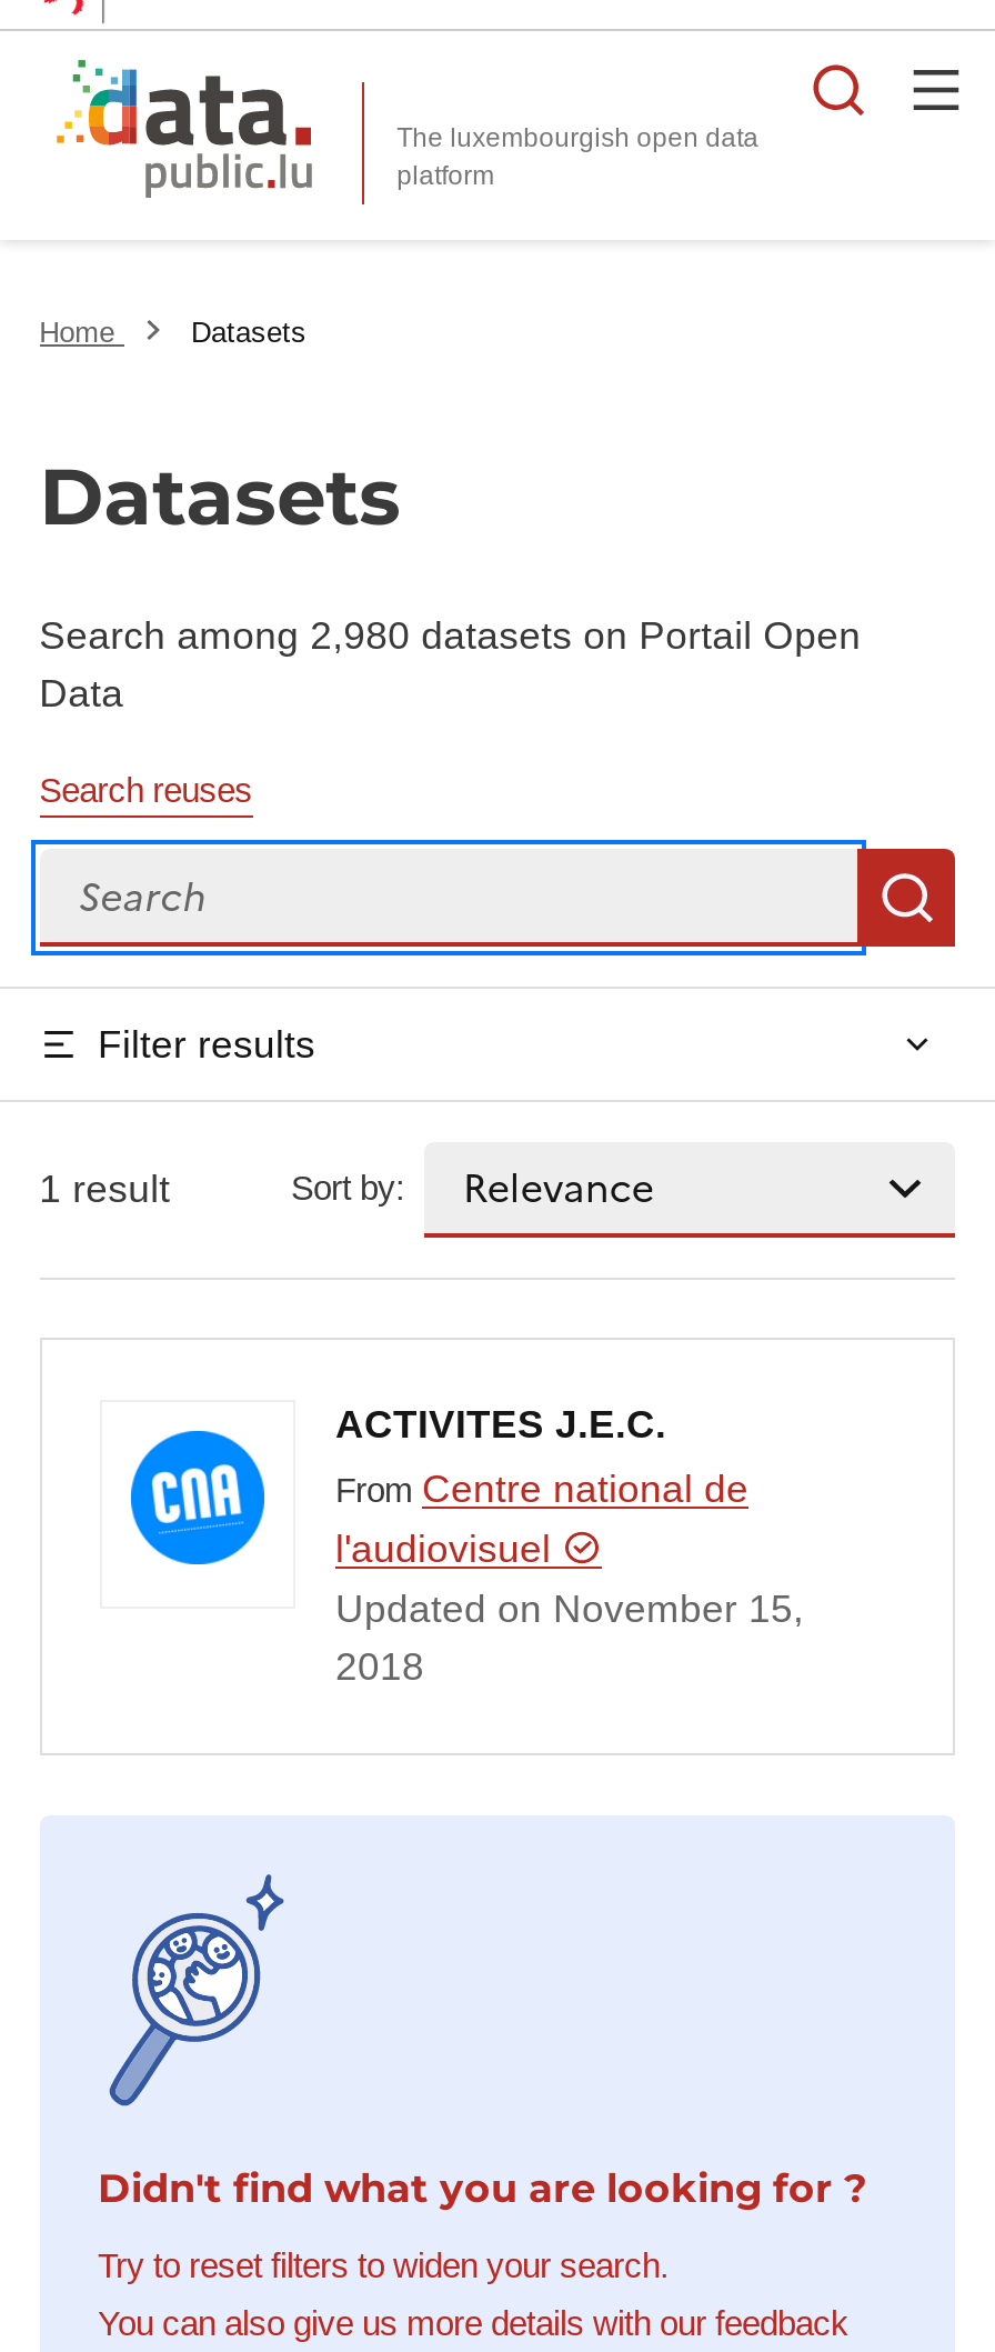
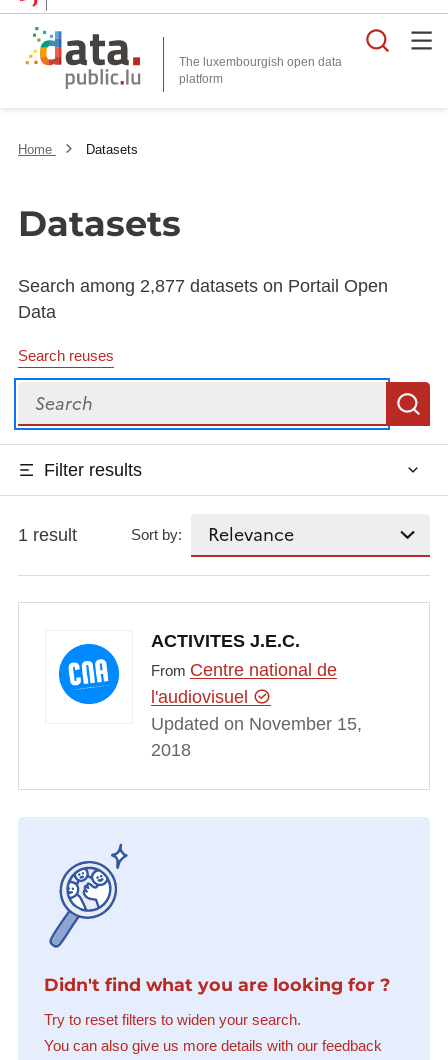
- Search among 2,980 datasets on Portail Open
+ Search among 2,877 datasets on Portail Open
